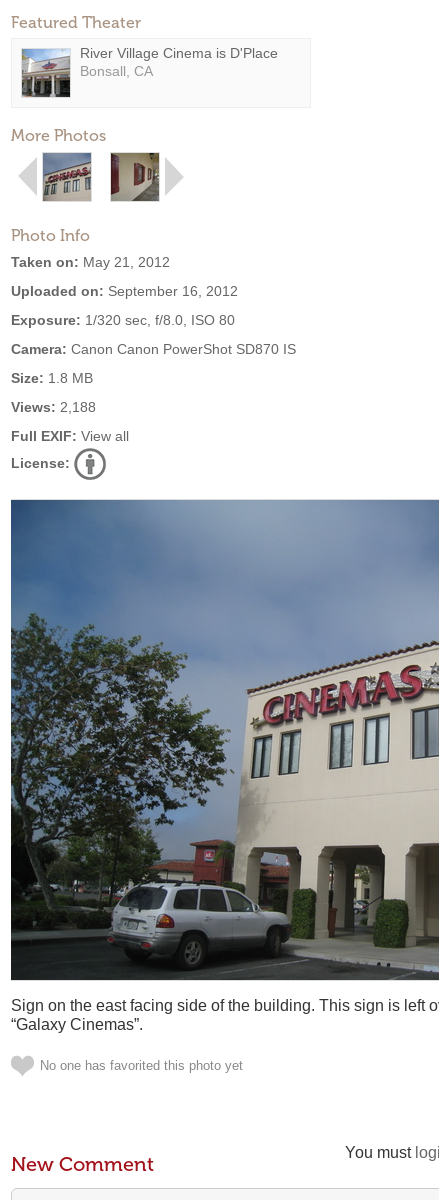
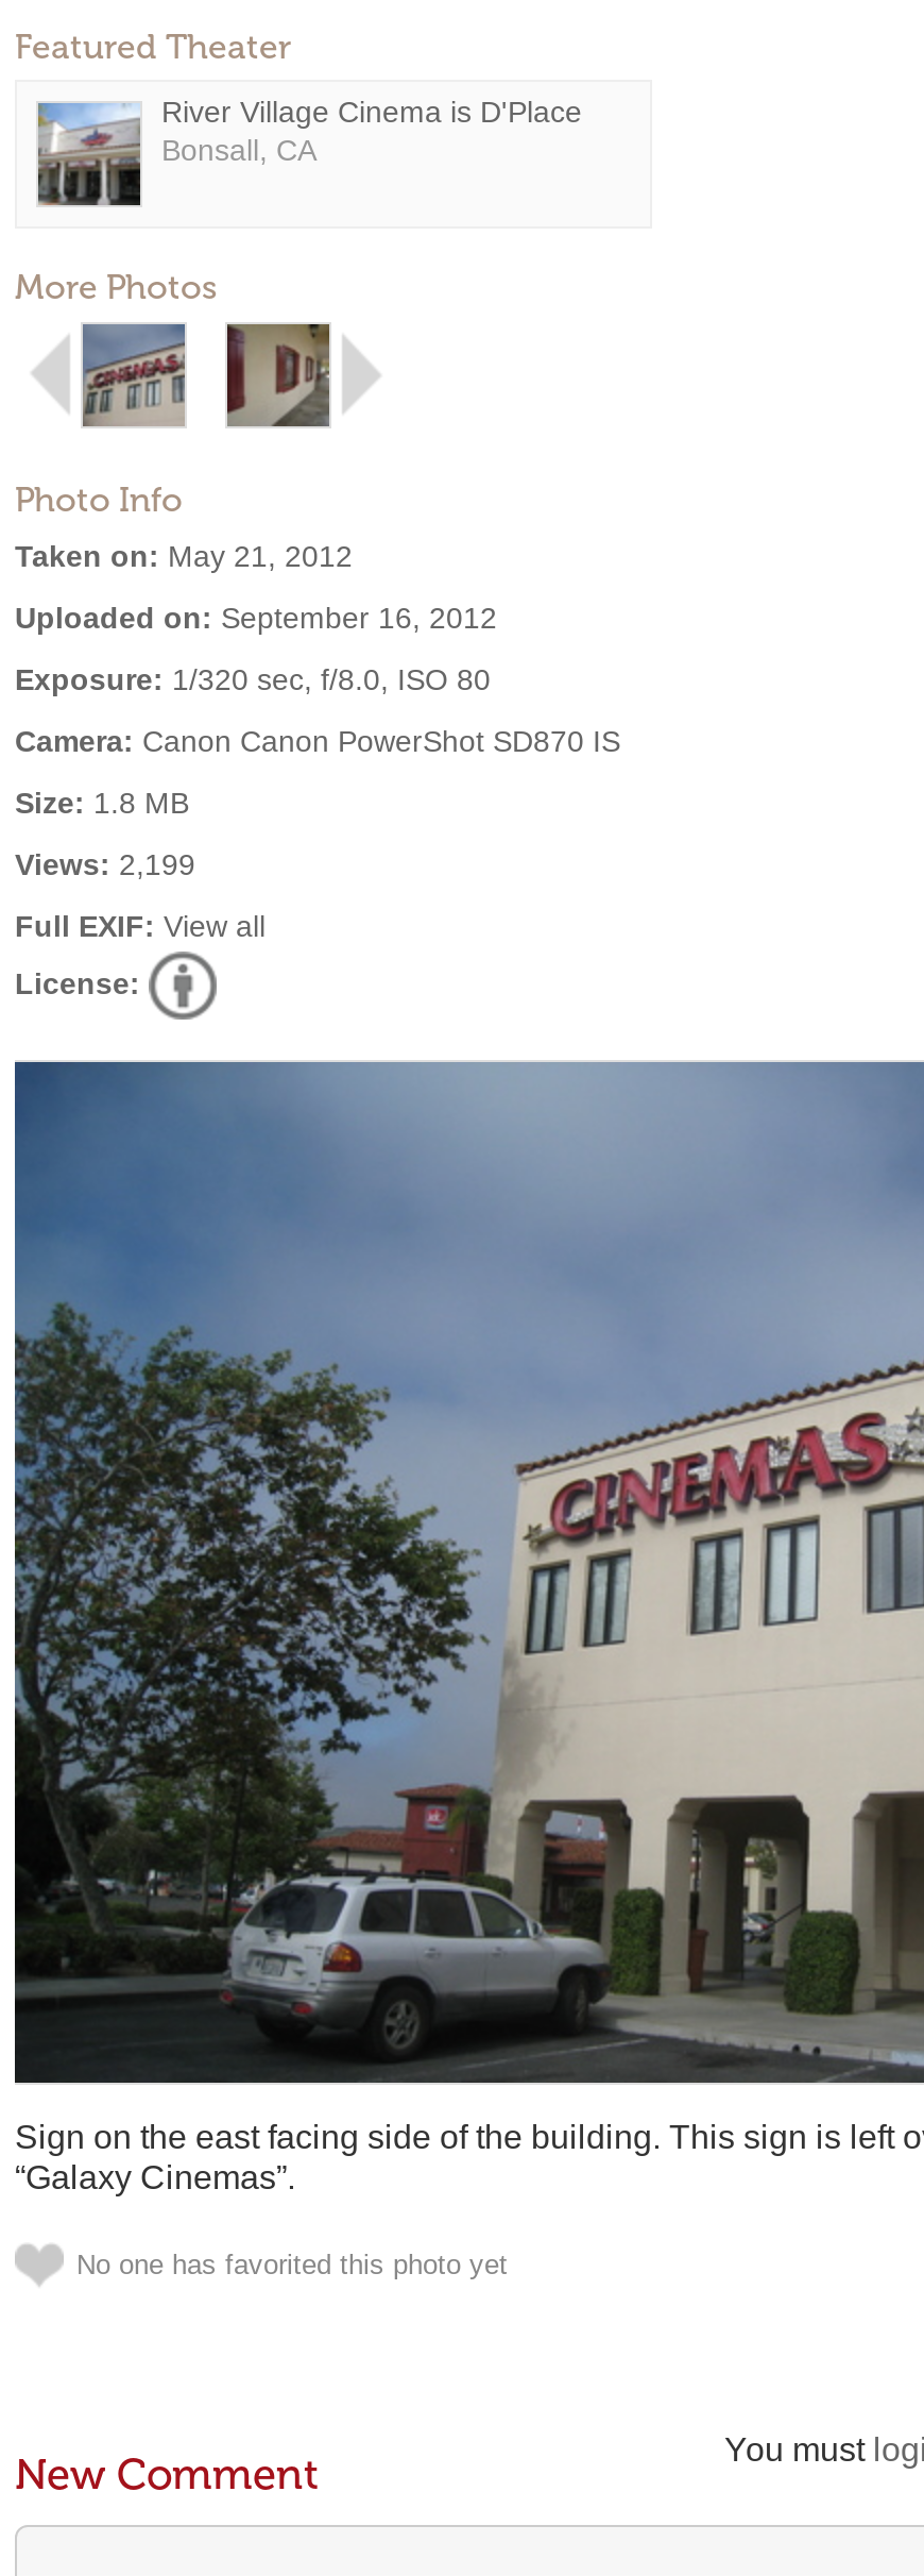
- Views: 2,188
+ Views: 2,199
